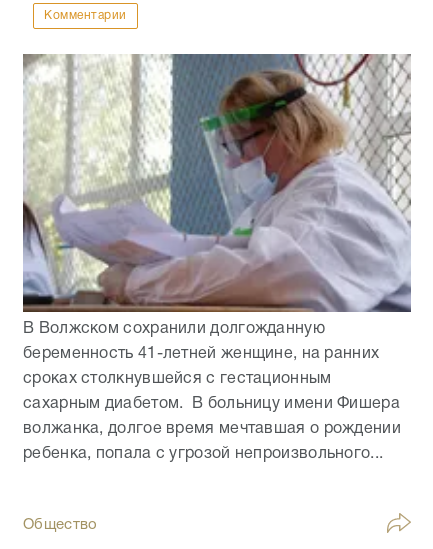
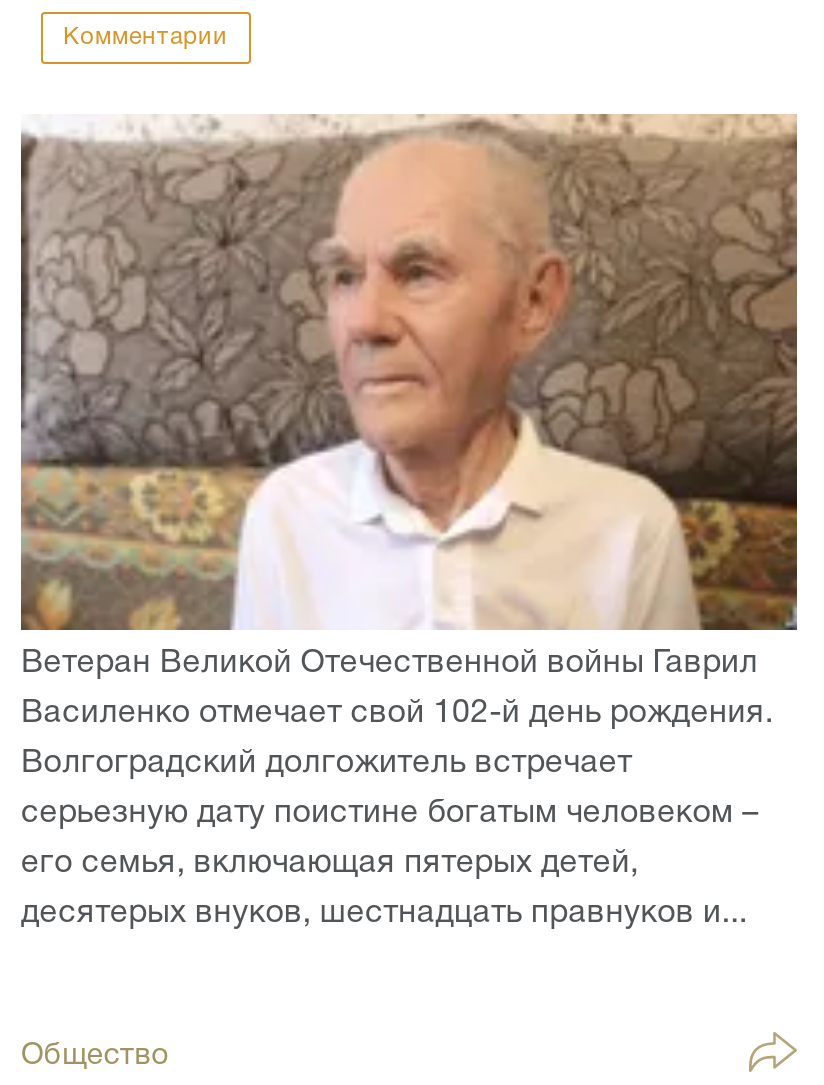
- [image]
- В Волжском сохранили долгожданную
+ [image]
+ Ветеран Великой Отечественной войны Гаврил

- беременность 41-летней женщине, на ранних
+ Василенко отмечает свой 102-й день рождения.

- сроках столкнувшейся с гестационным
+ Волгоградский долгожитель встречает

- сахарным диабетом. В больницу имени Фишера
+ серьезную дату поистине богатым человеком –

- волжанка, долгое время мечтавшая о рождении
+ его семья, включающая пятерых детей,

- ребенка, попала с угрозой непроизвольного...
+ десятерых внуков, шестнадцать правнуков и...
